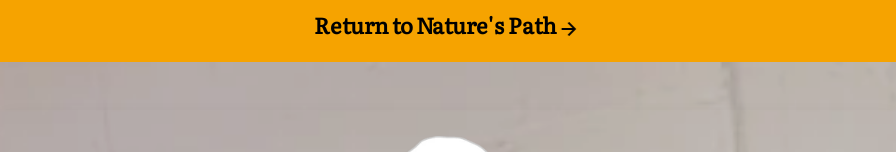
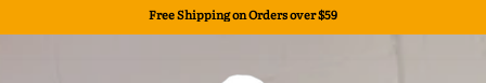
- Return to Nature's Path
+ Free Shipping on Orders over $59
